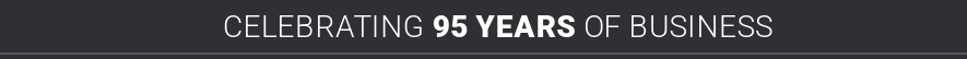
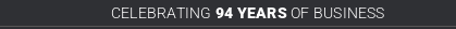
- CELEBRATING 95 YEARS OF BUSINESS
+ CELEBRATING 94 YEARS OF BUSINESS
